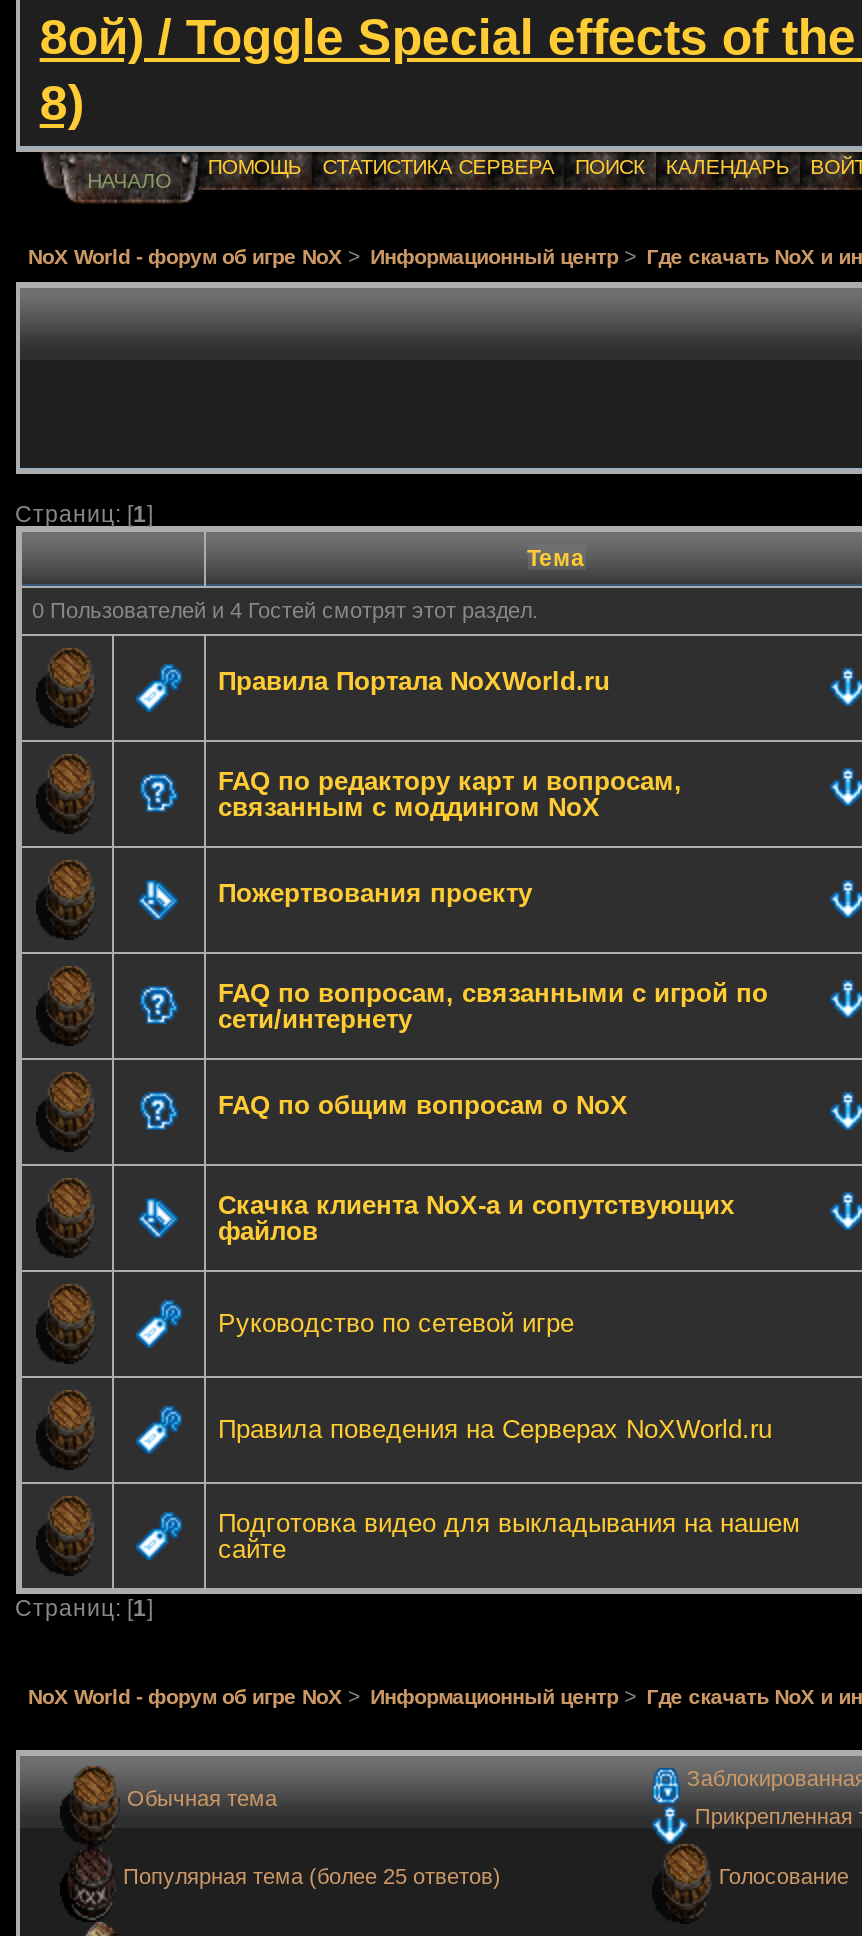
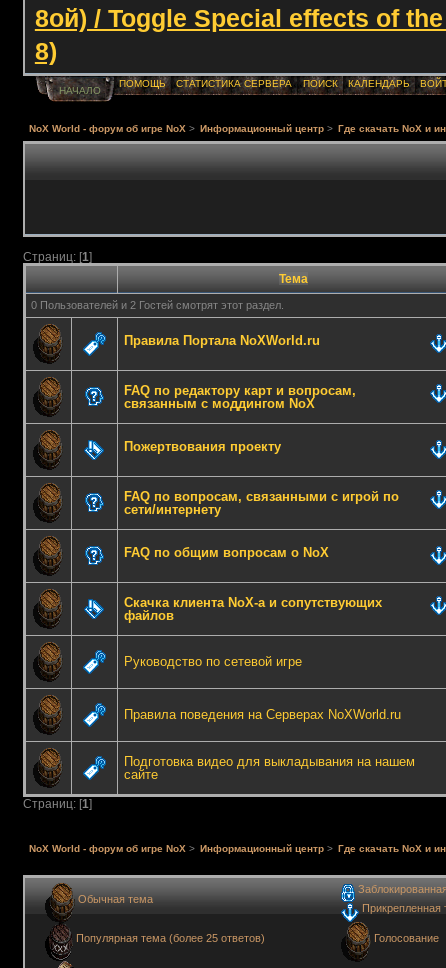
- 0 Пользователей и 4 Гостей смотрят этот раздел.
+ 0 Пользователей и 2 Гостей смотрят этот раздел.
